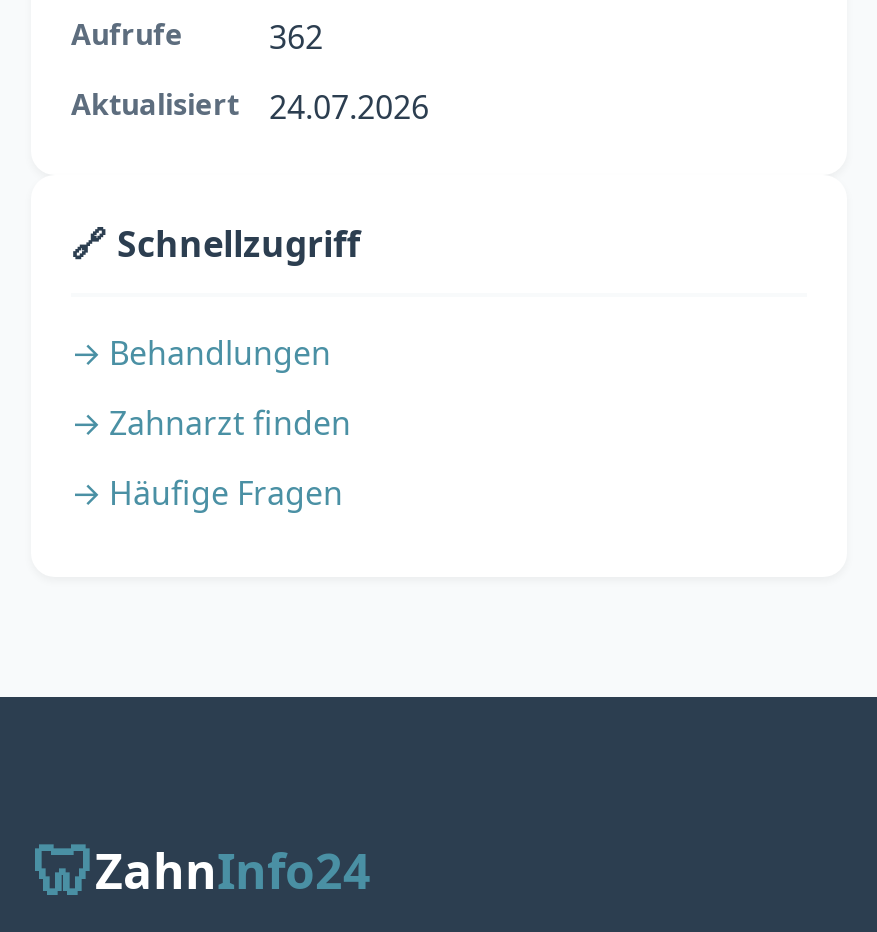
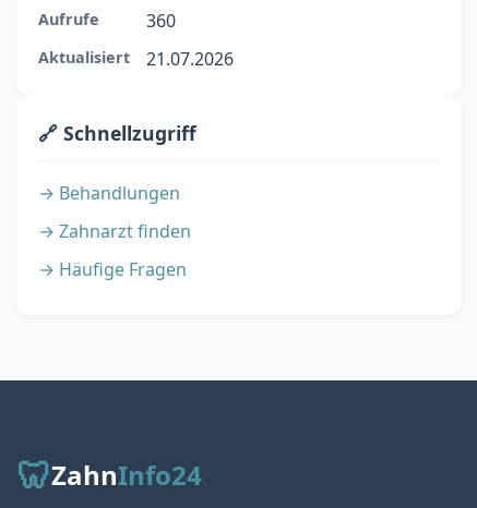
- 362
+ 360

- Aktualisiert 24.07.2026
+ Aktualisiert 21.07.2026
